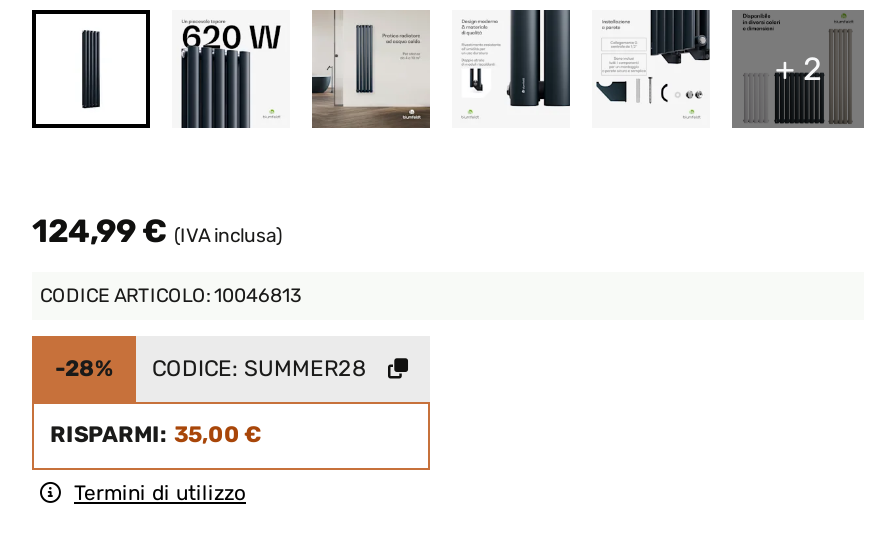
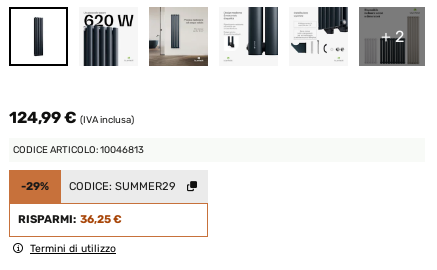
- -28%
+ -29%

- CODICE: SUMMER28
+ CODICE: SUMMER29

- RISPARMI: 35,00 €
+ RISPARMI: 36,25 €
